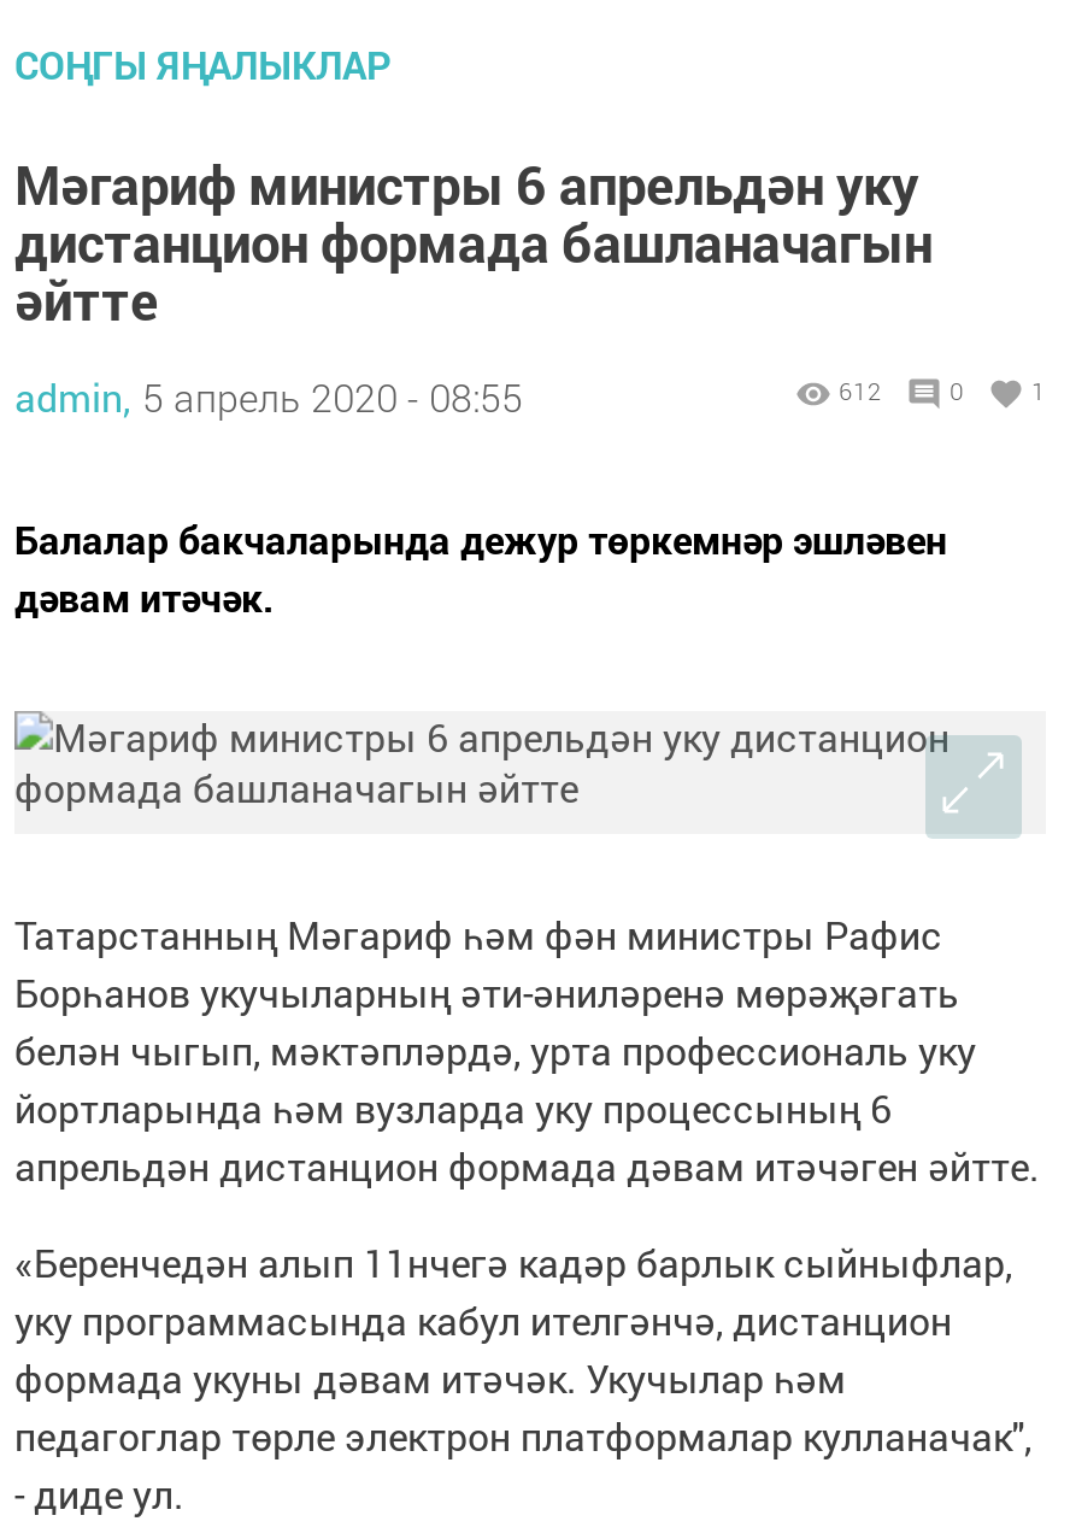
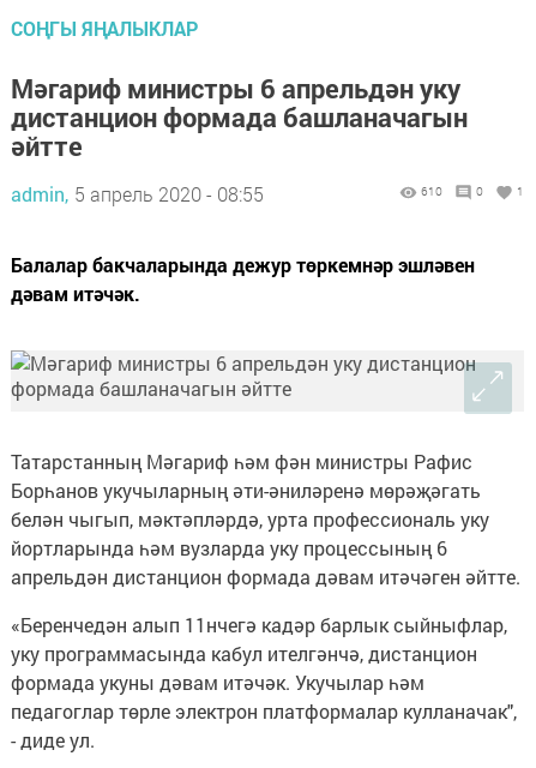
- 612
+ 610
